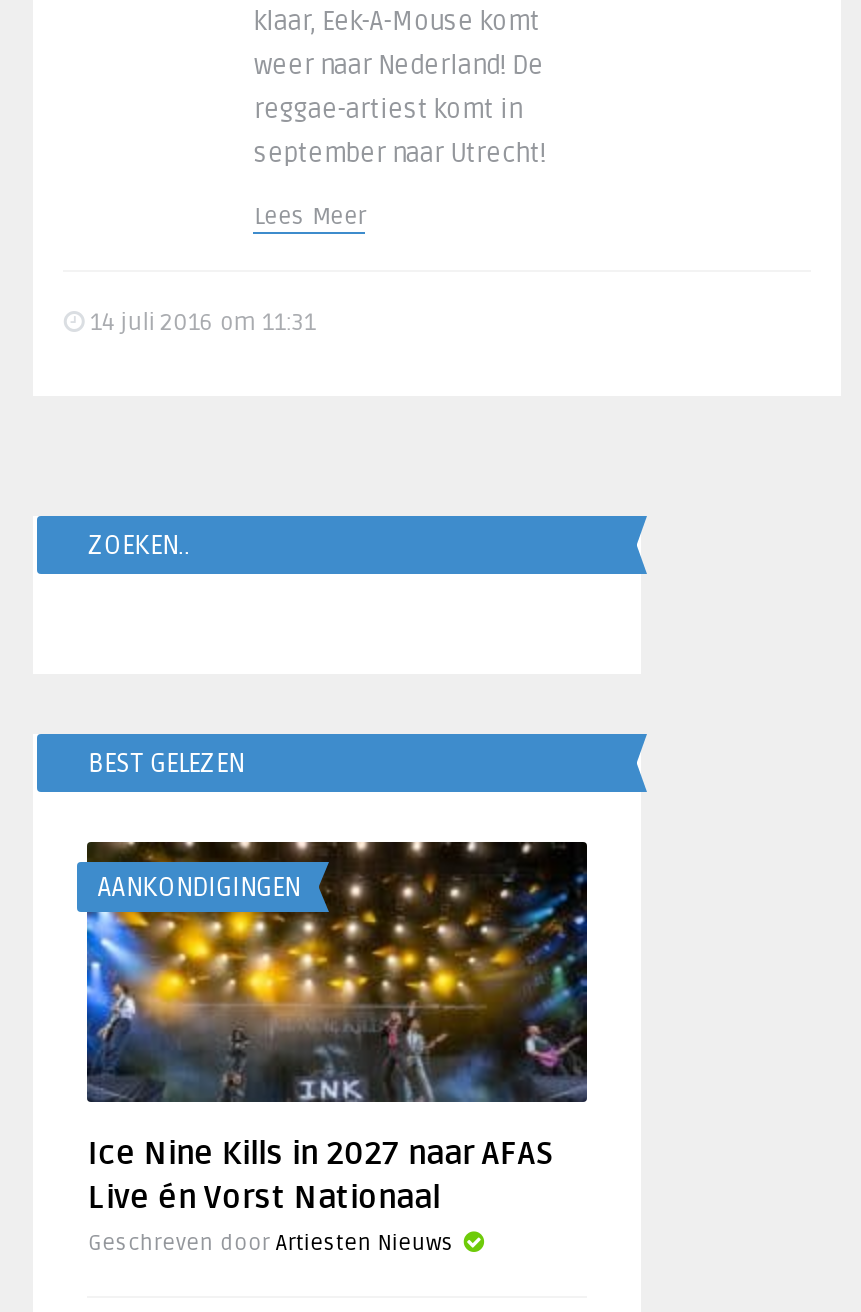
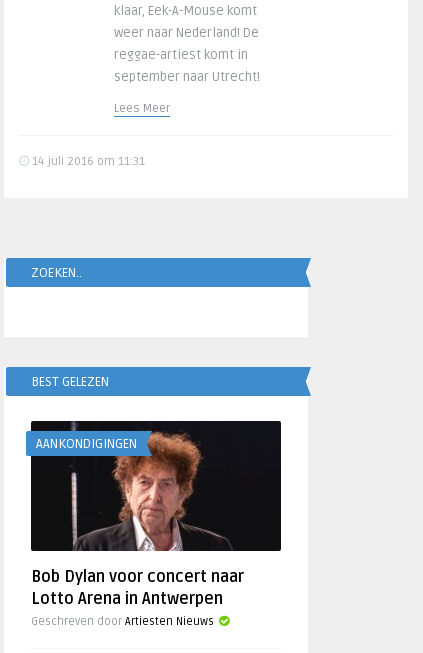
- [image]
- Ice Nine Kills in 2027 naar AFAS
- Live én Vorst Nationaal
+ [image]
+ Bob Dylan voor concert naar
+ Lotto Arena in Antwerpen
